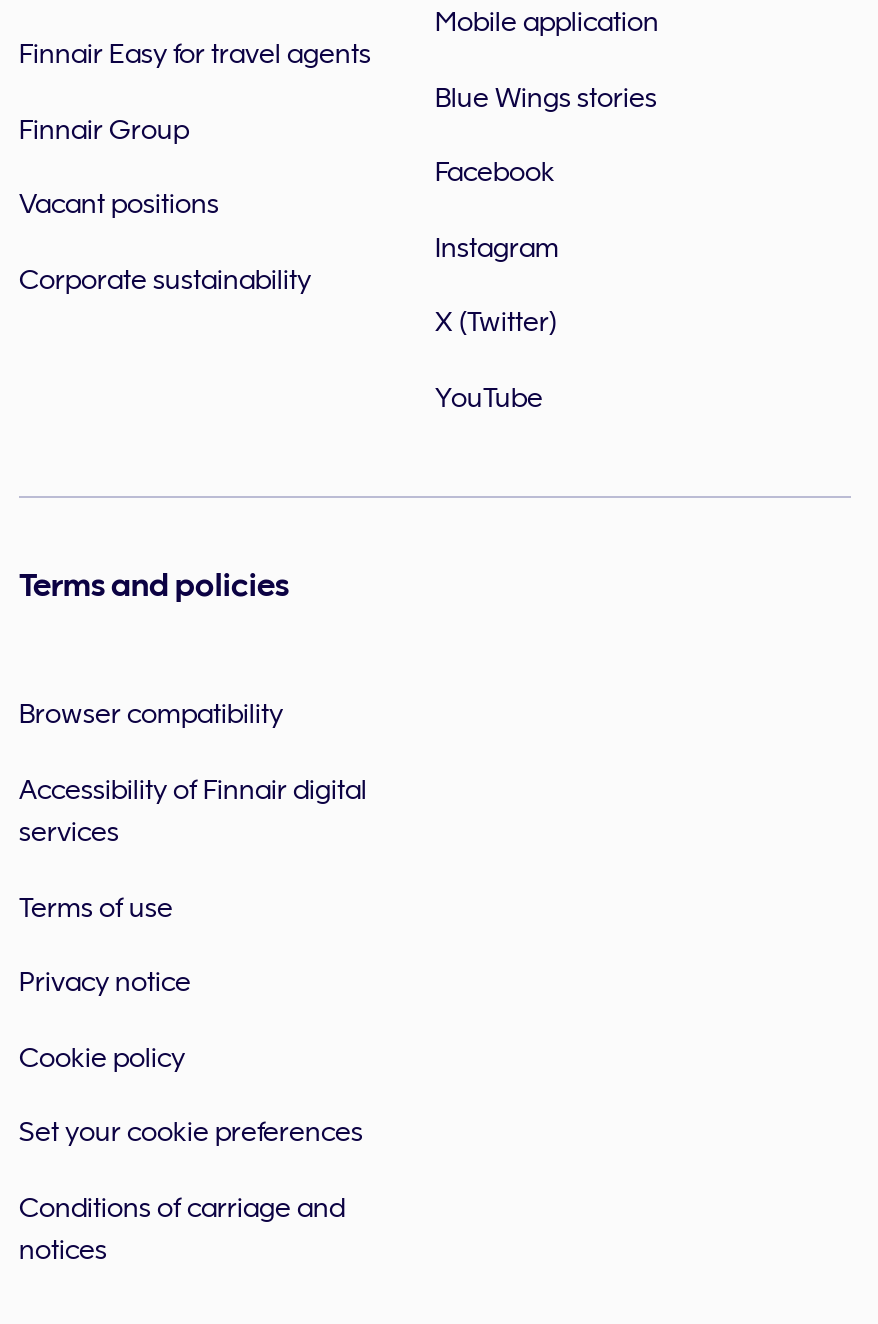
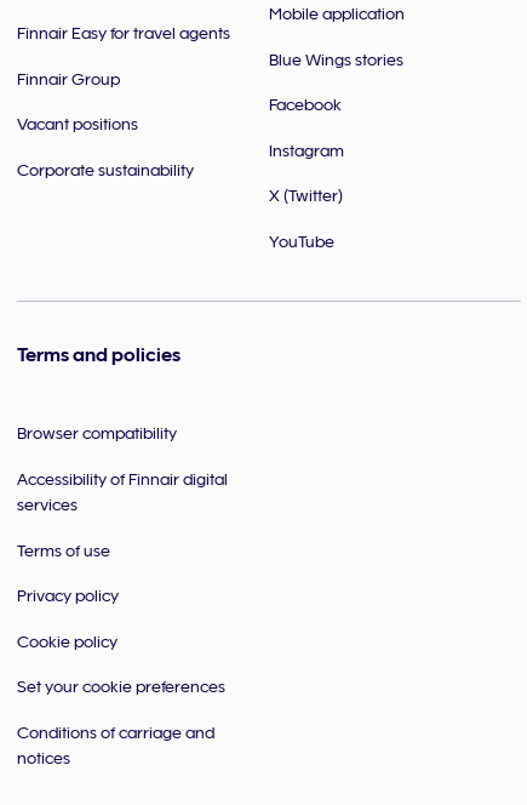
- Privacy notice
+ Privacy policy
